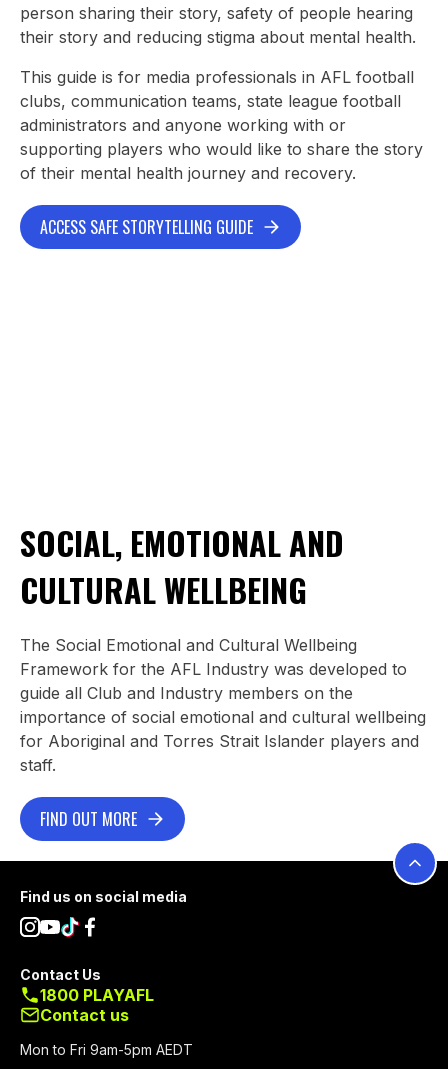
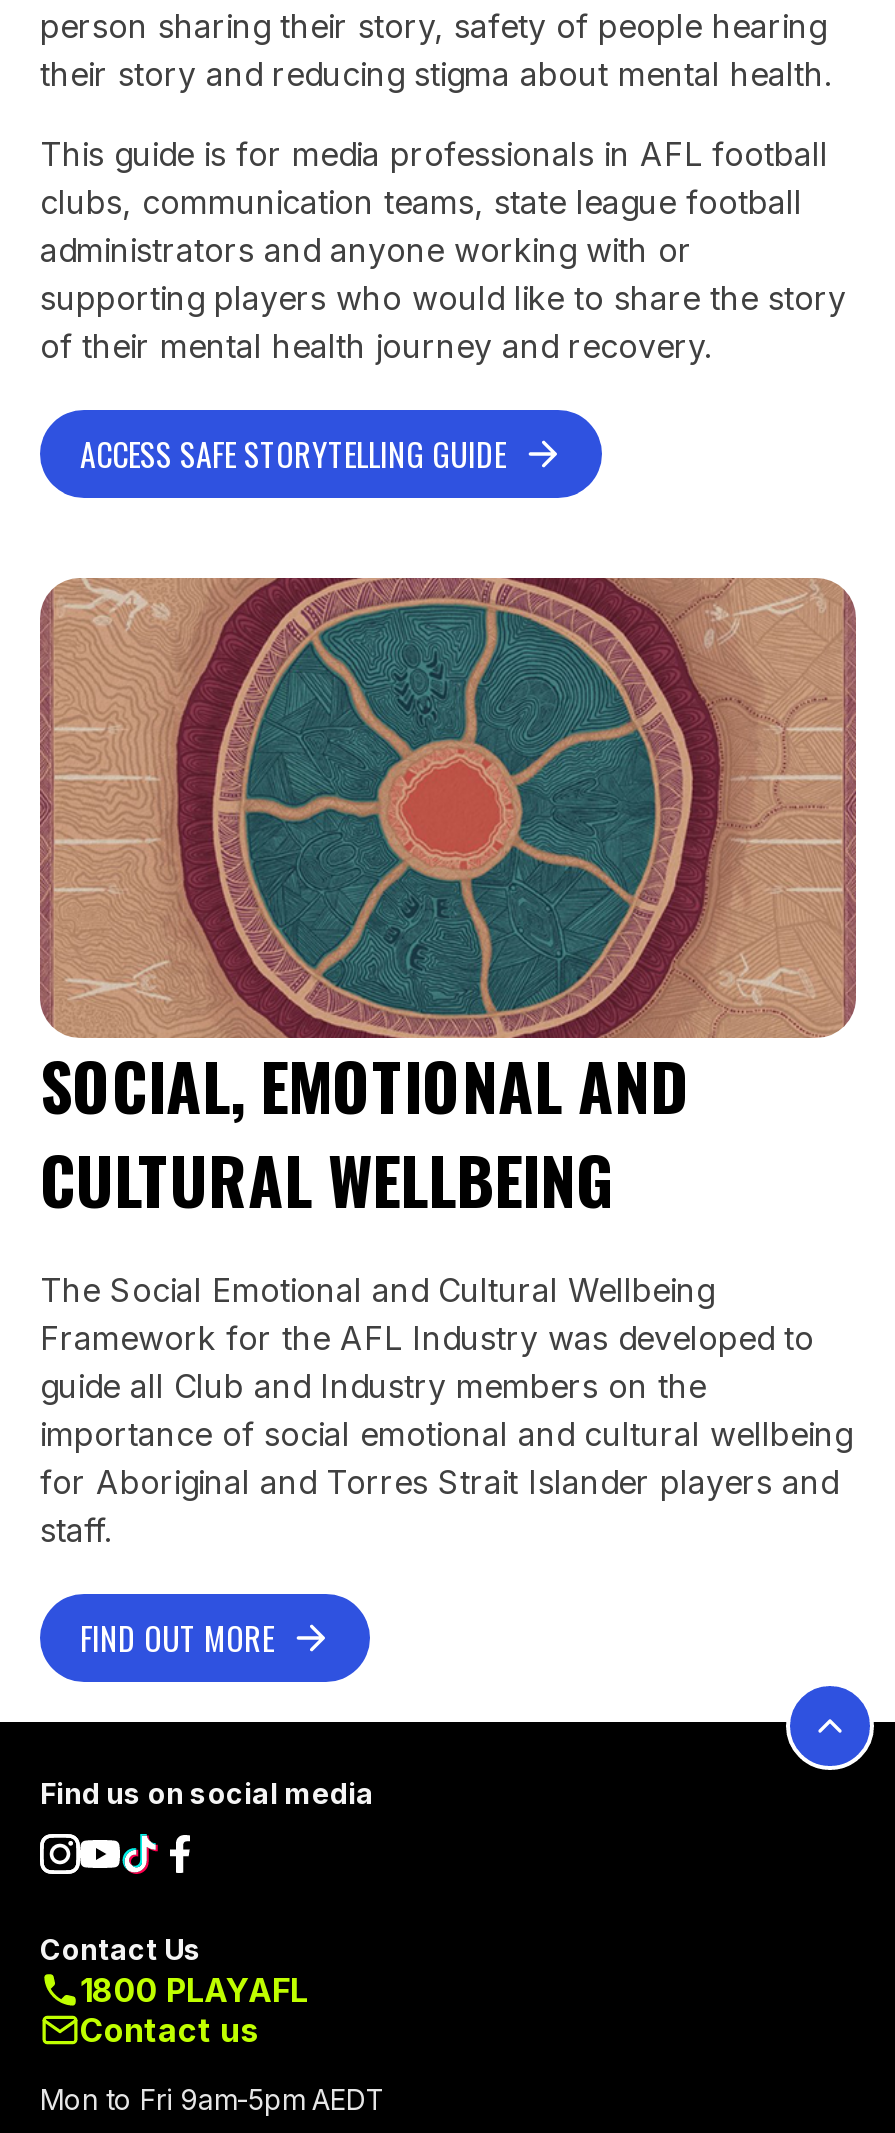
+ [image]
